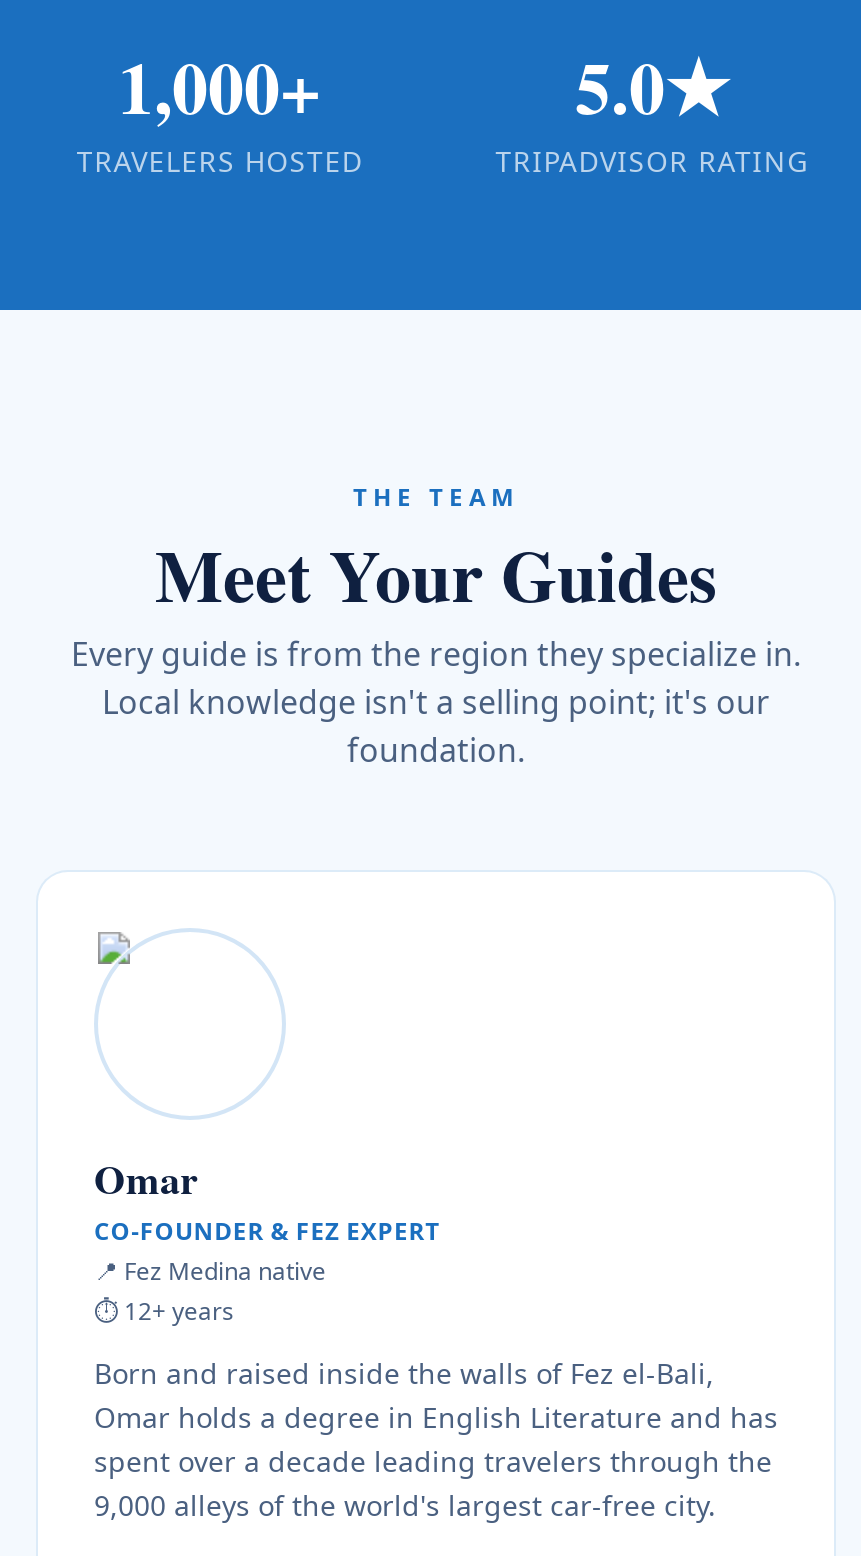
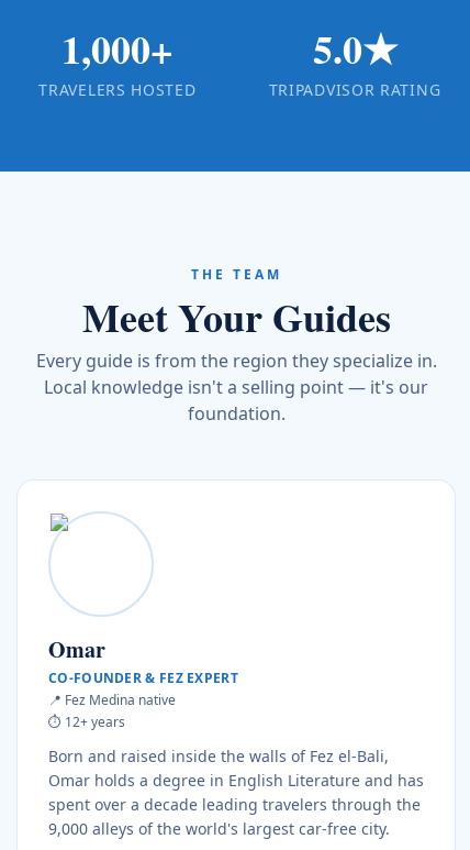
- Local knowledge isn't a selling point; it's our
+ Local knowledge isn't a selling point — it's our
